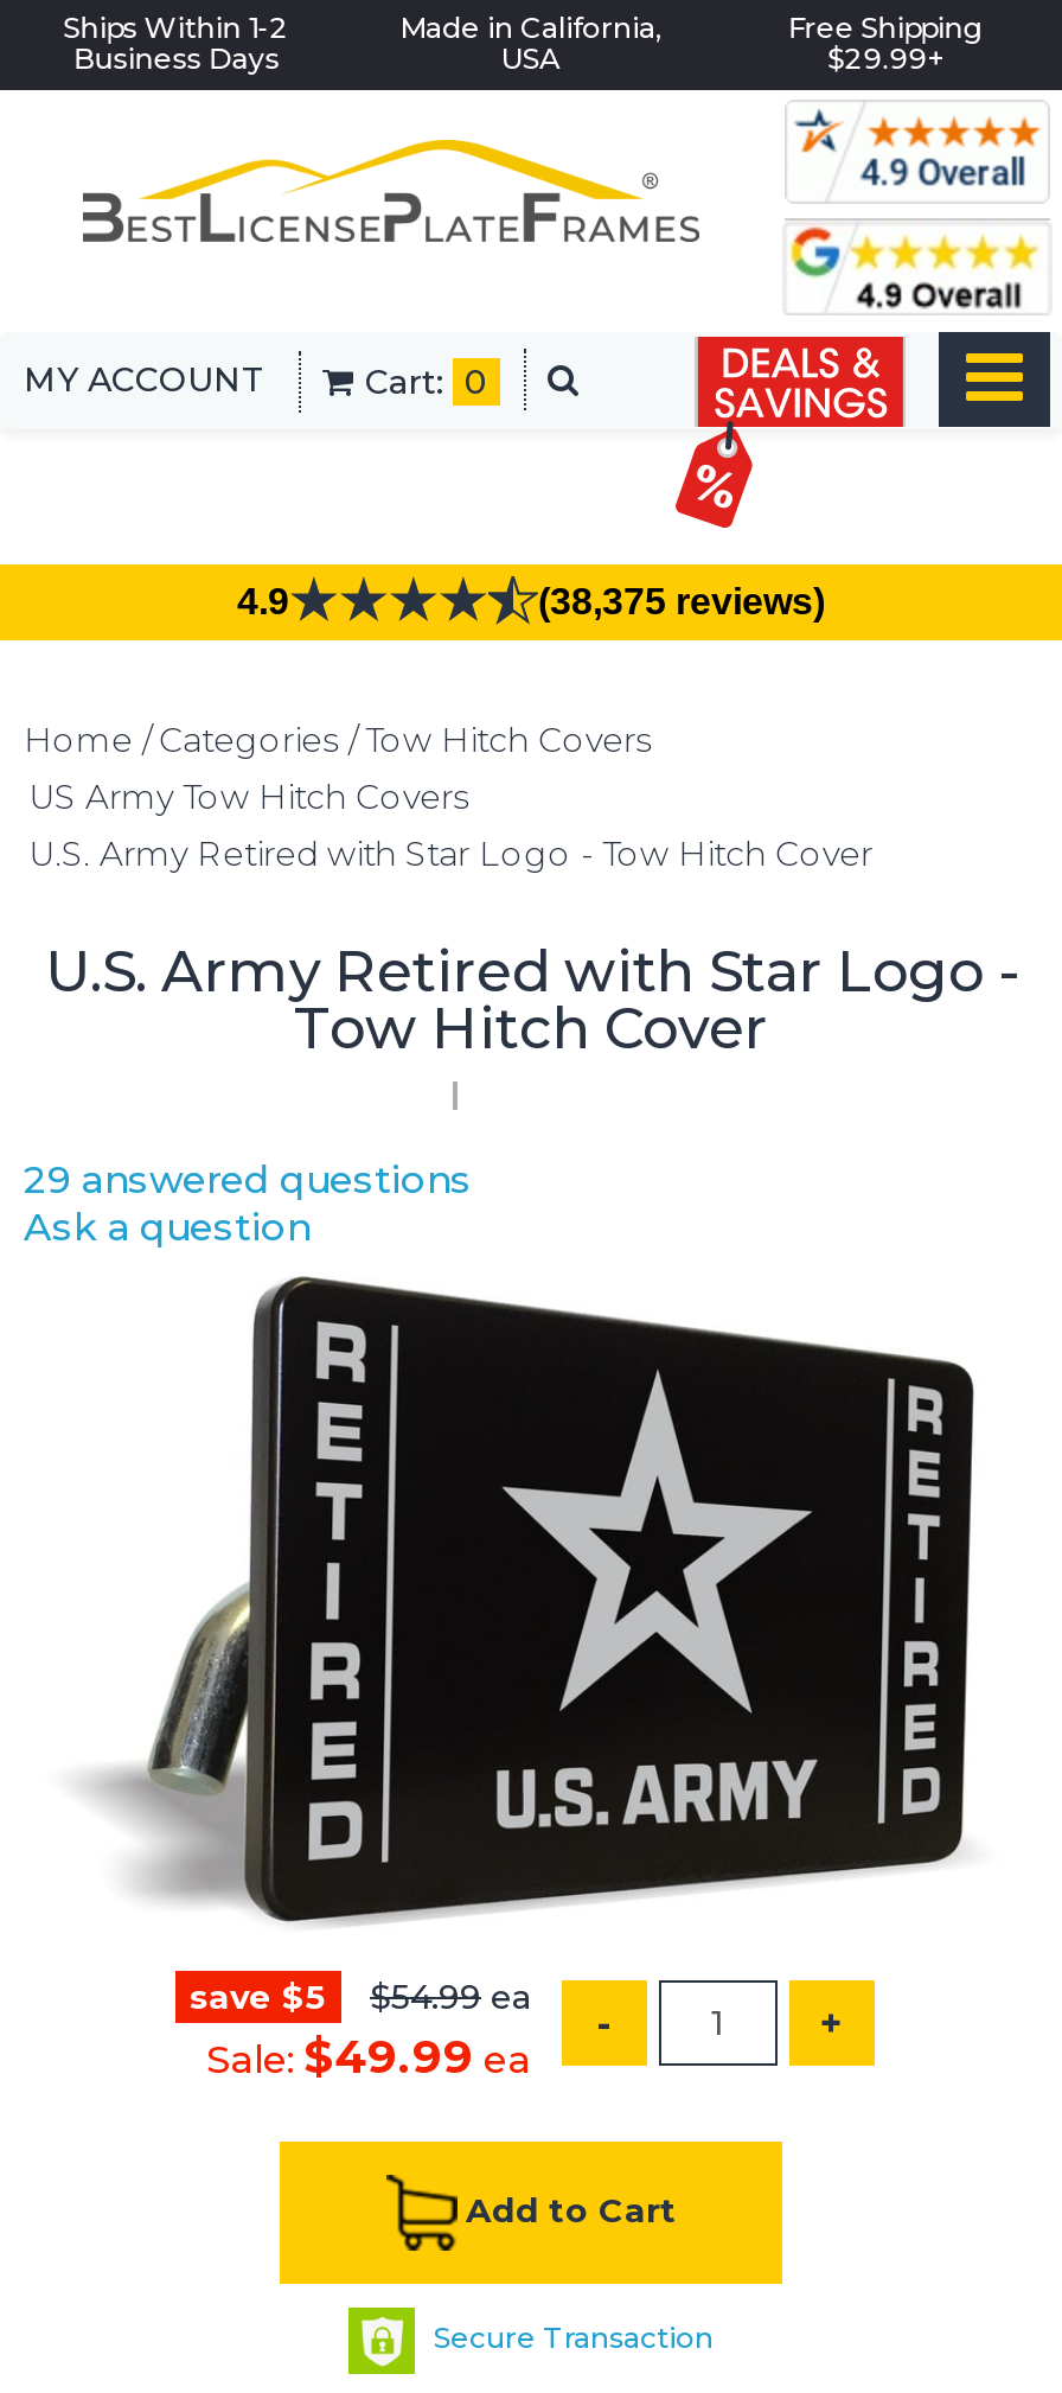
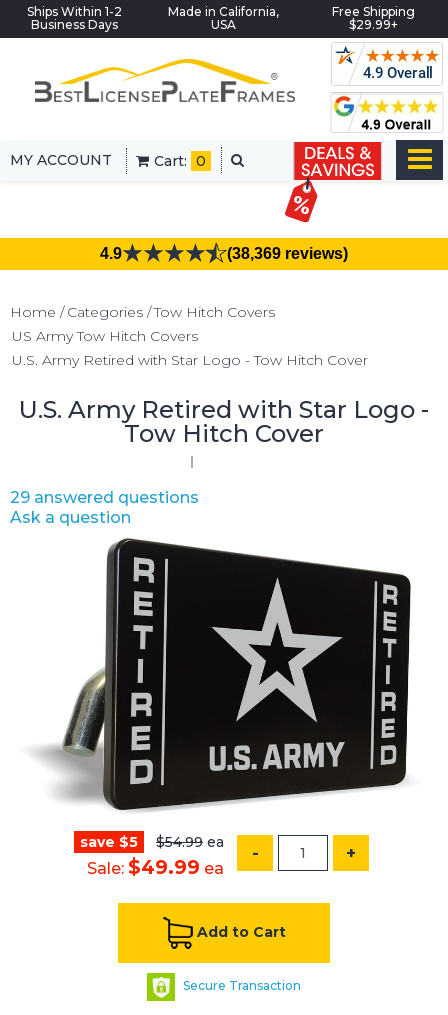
- (38,375 reviews)
+ (38,369 reviews)
